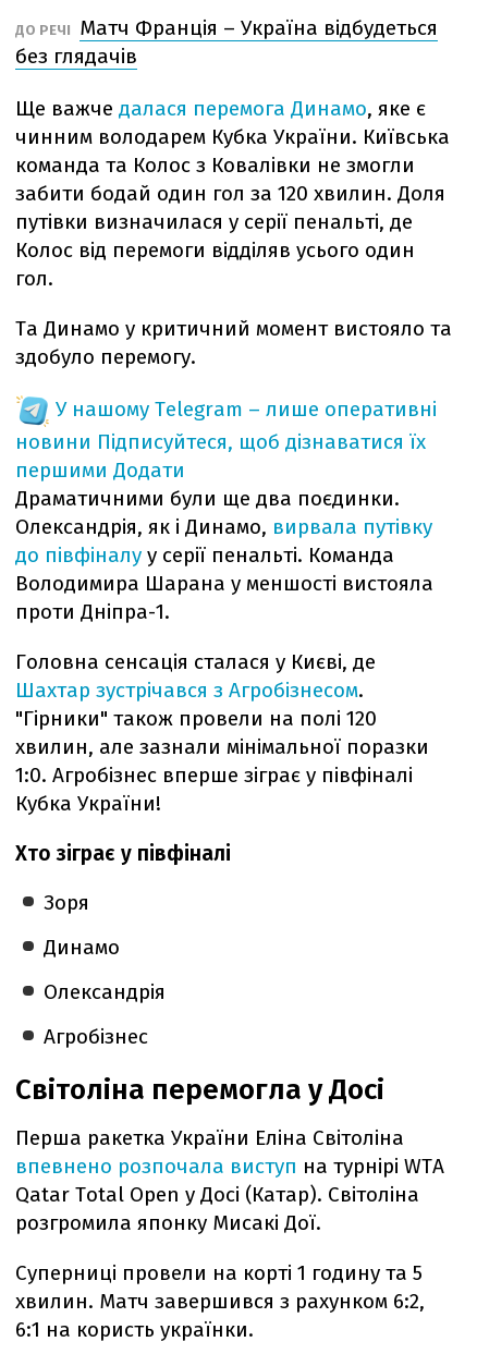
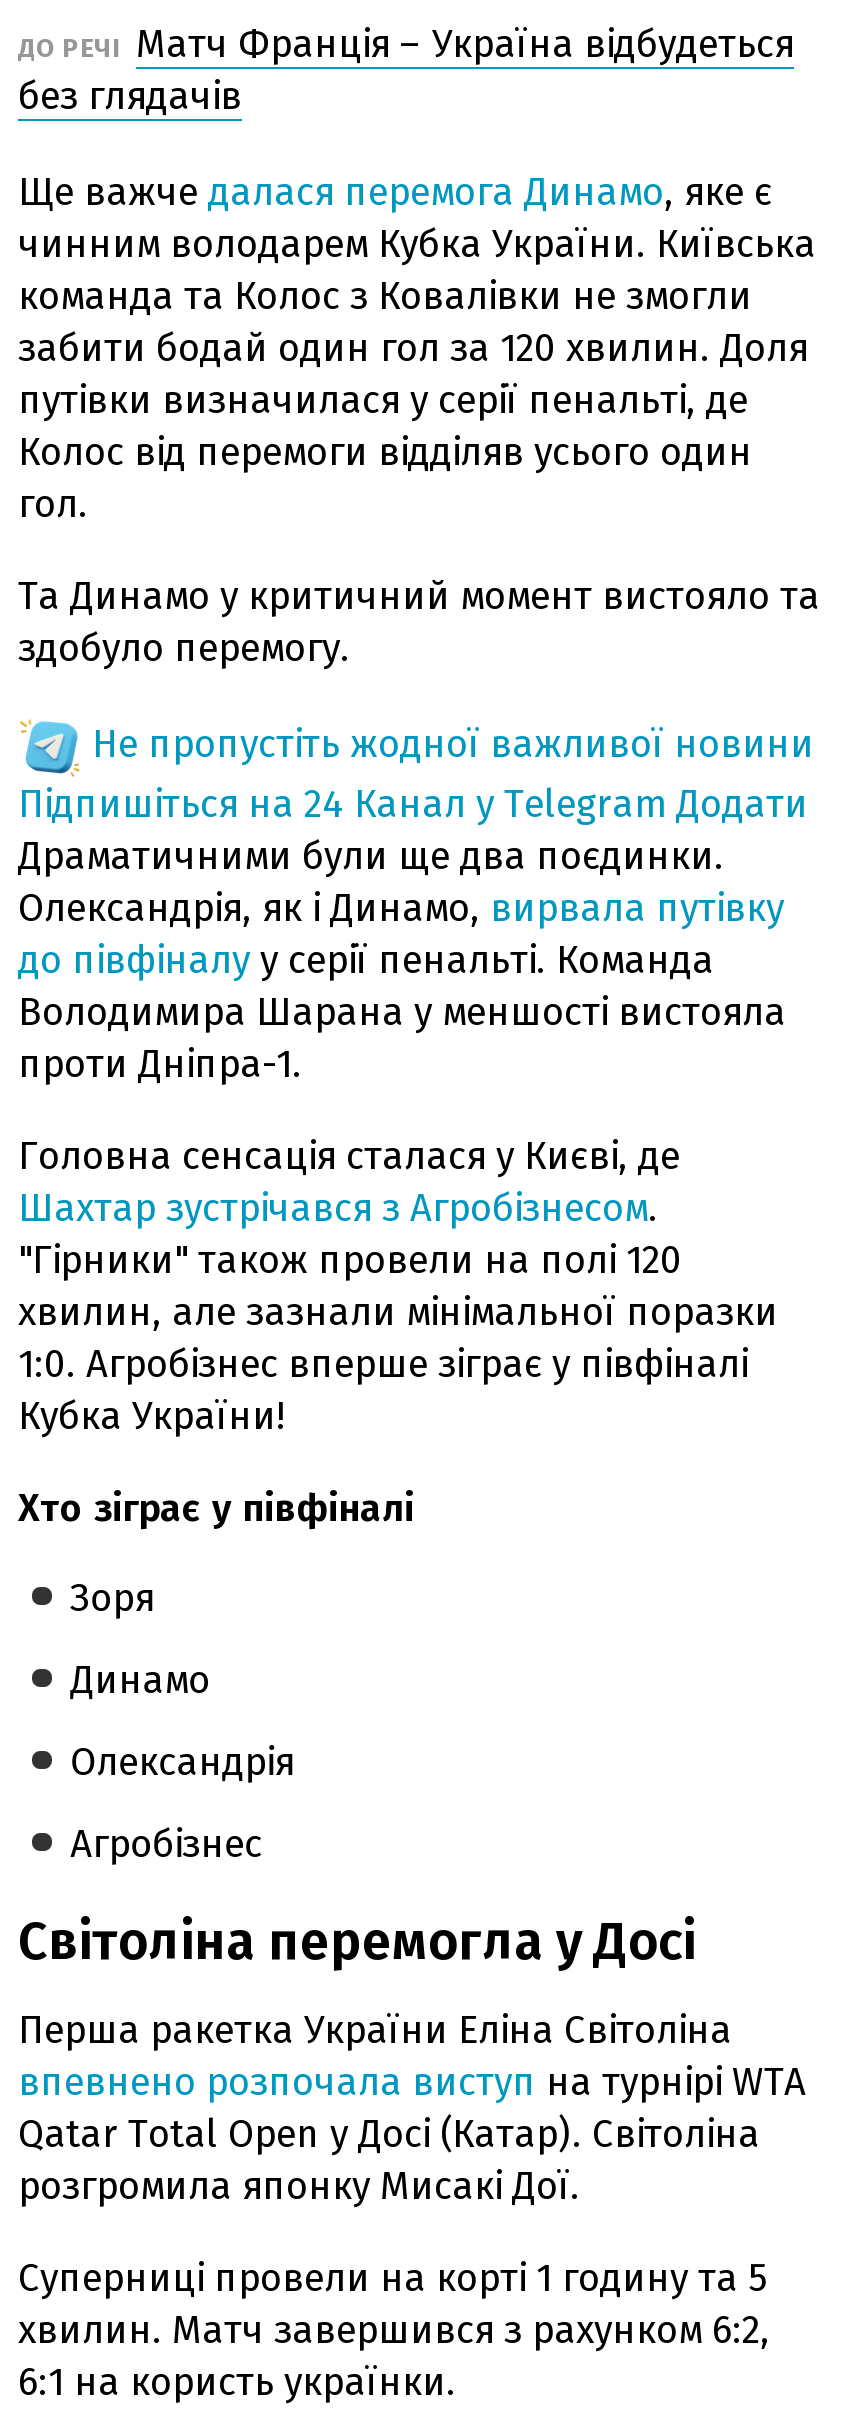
- У нашому Telegram – лише оперативні
- новини Підписуйтеся, щоб дізнаватися їх
- першими Додати
+ Не пропустіть жодної важливої новини
+ Підпишіться на 24 Канал у Telegram Додати
